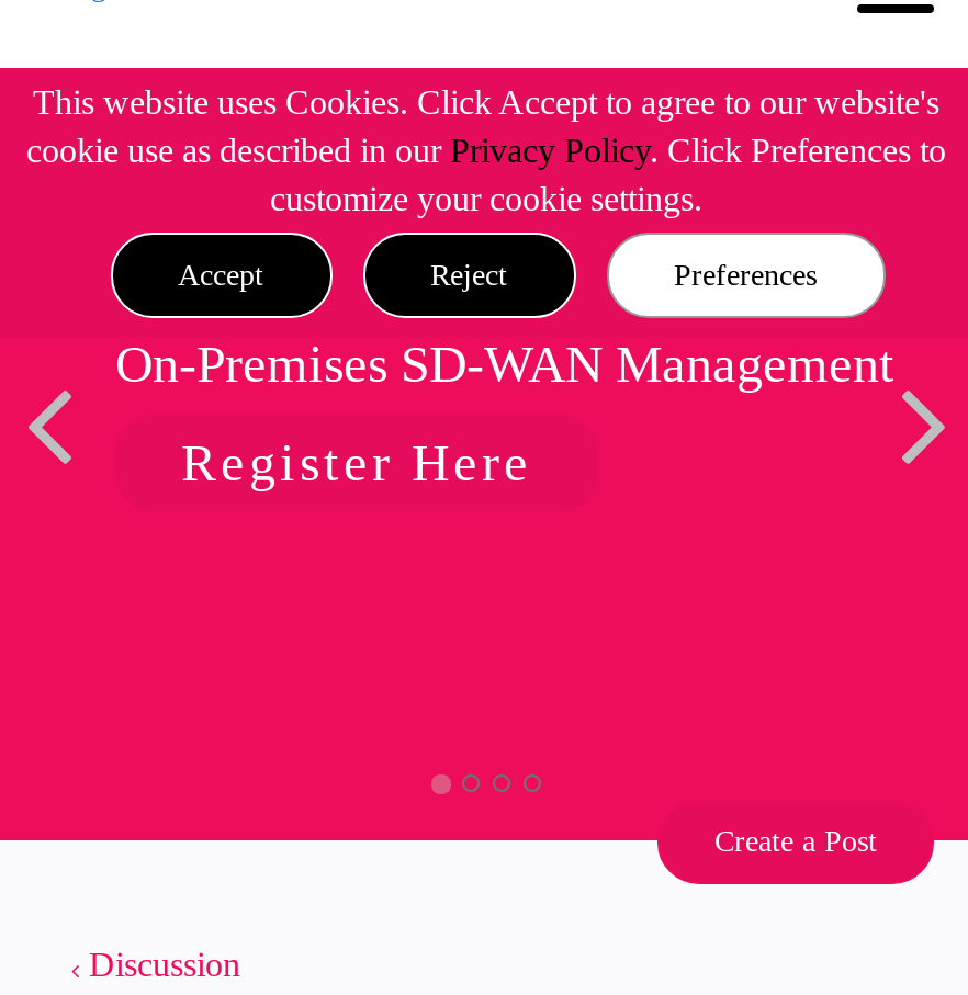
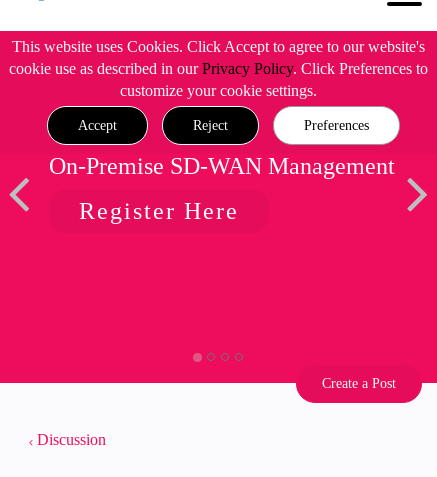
- On-Premises SD-WAN Management
+ On-Premise SD-WAN Management
